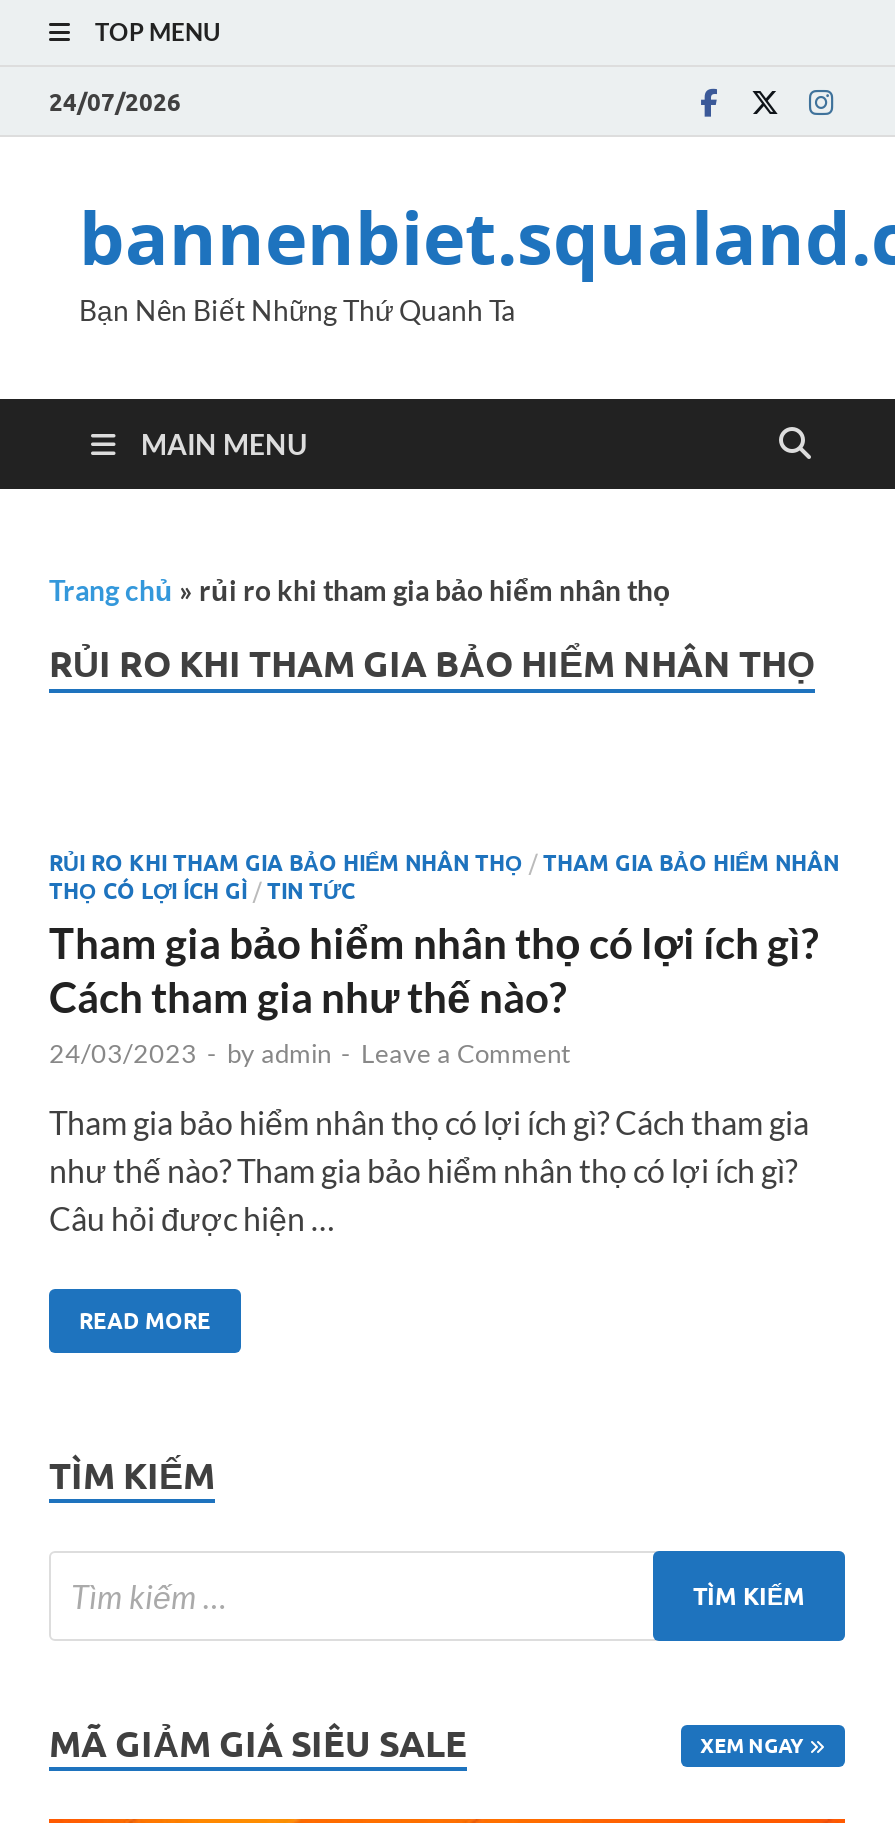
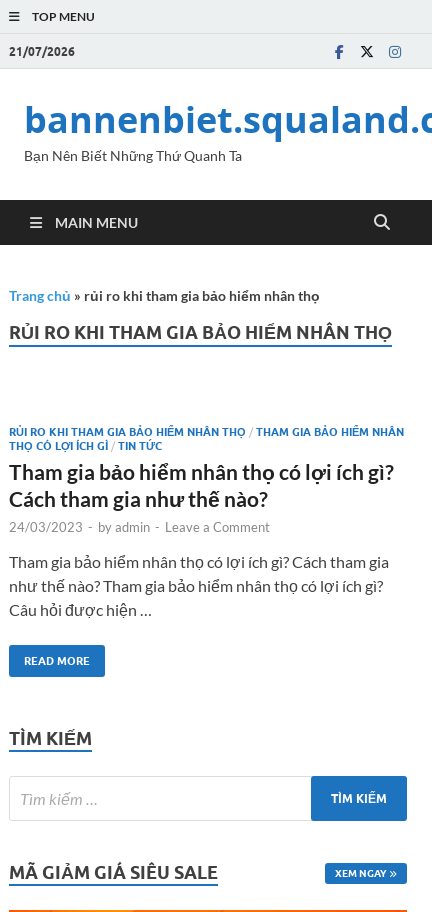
- 24/07/2026
+ 21/07/2026
